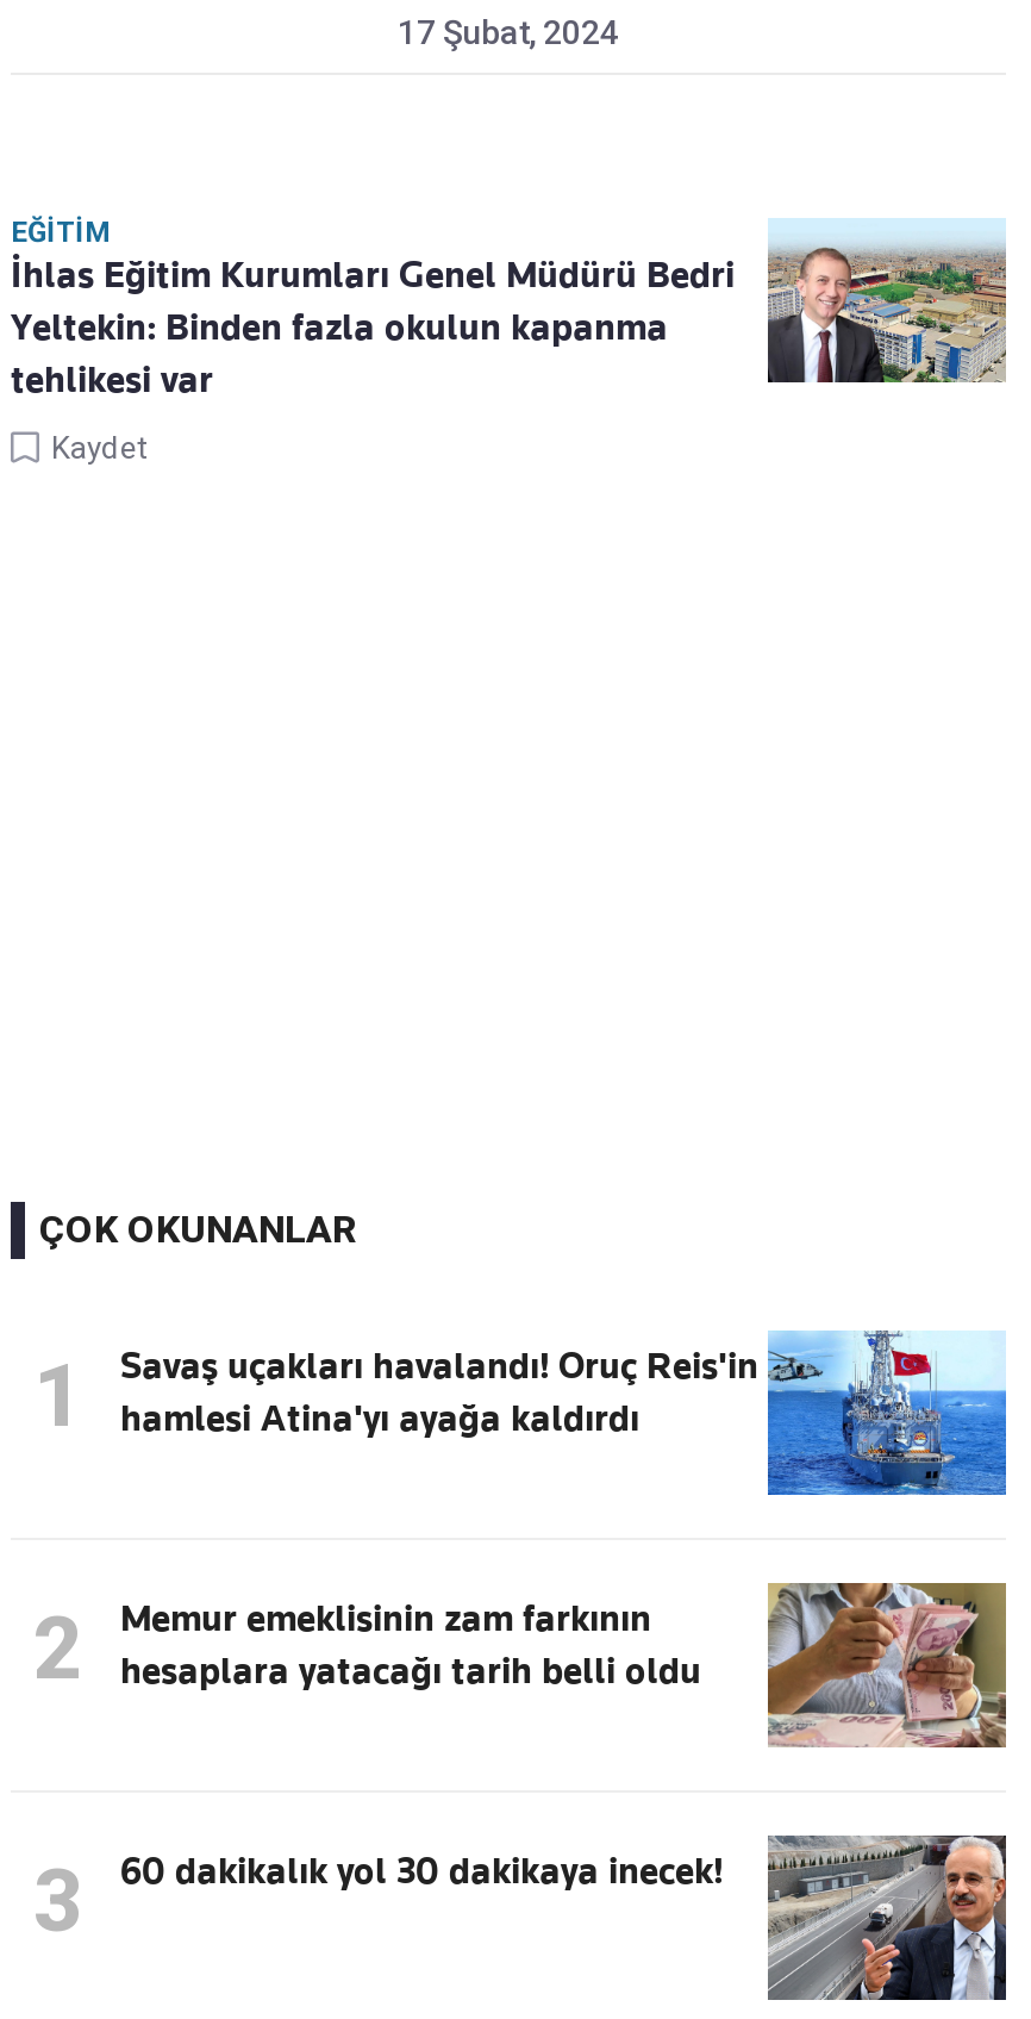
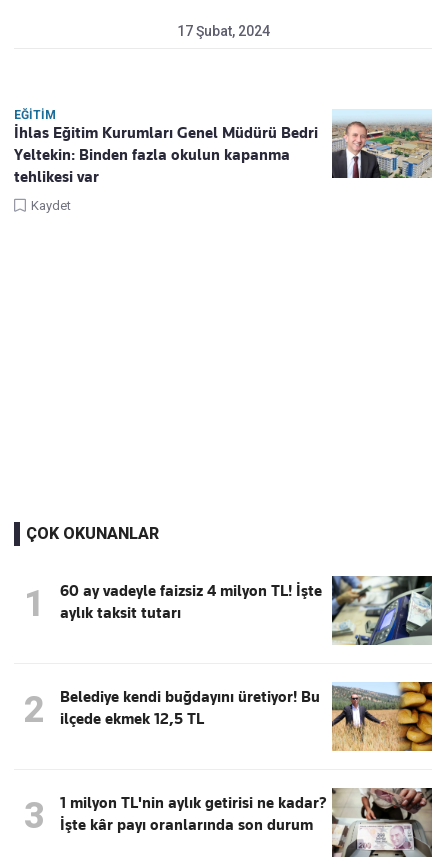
- [image]
- Savaş uçakları havalandı! Oruç Reis'in
- hamlesi Atina'yı ayağa kaldırdı
+ [image]
+ 60 ay vadeyle faizsiz 4 milyon TL! İşte
+ aylık taksit tutarı

- [image]
- Memur emeklisinin zam farkının
- hesaplara yatacağı tarih belli oldu
+ [image]
+ Belediye kendi buğdayını üretiyor! Bu
+ ilçede ekmek 12,5 TL

- [image]
- 60 dakikalık yol 30 dakikaya inecek!
+ [image]
+ 1 milyon TL'nin aylık getirisi ne kadar?
+ İşte kâr payı oranlarında son durum
